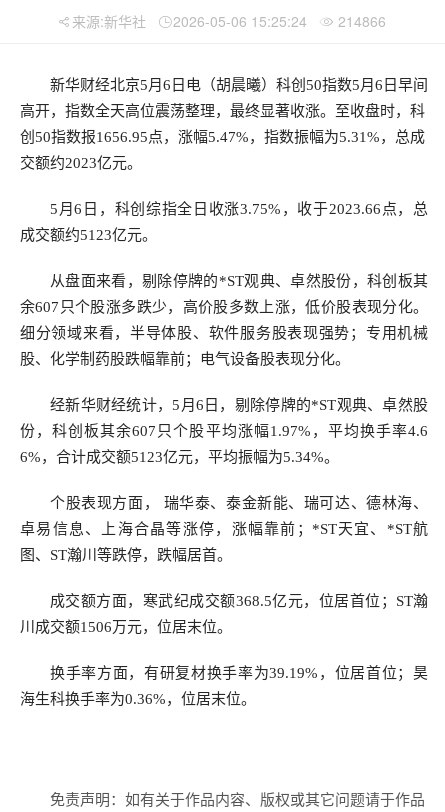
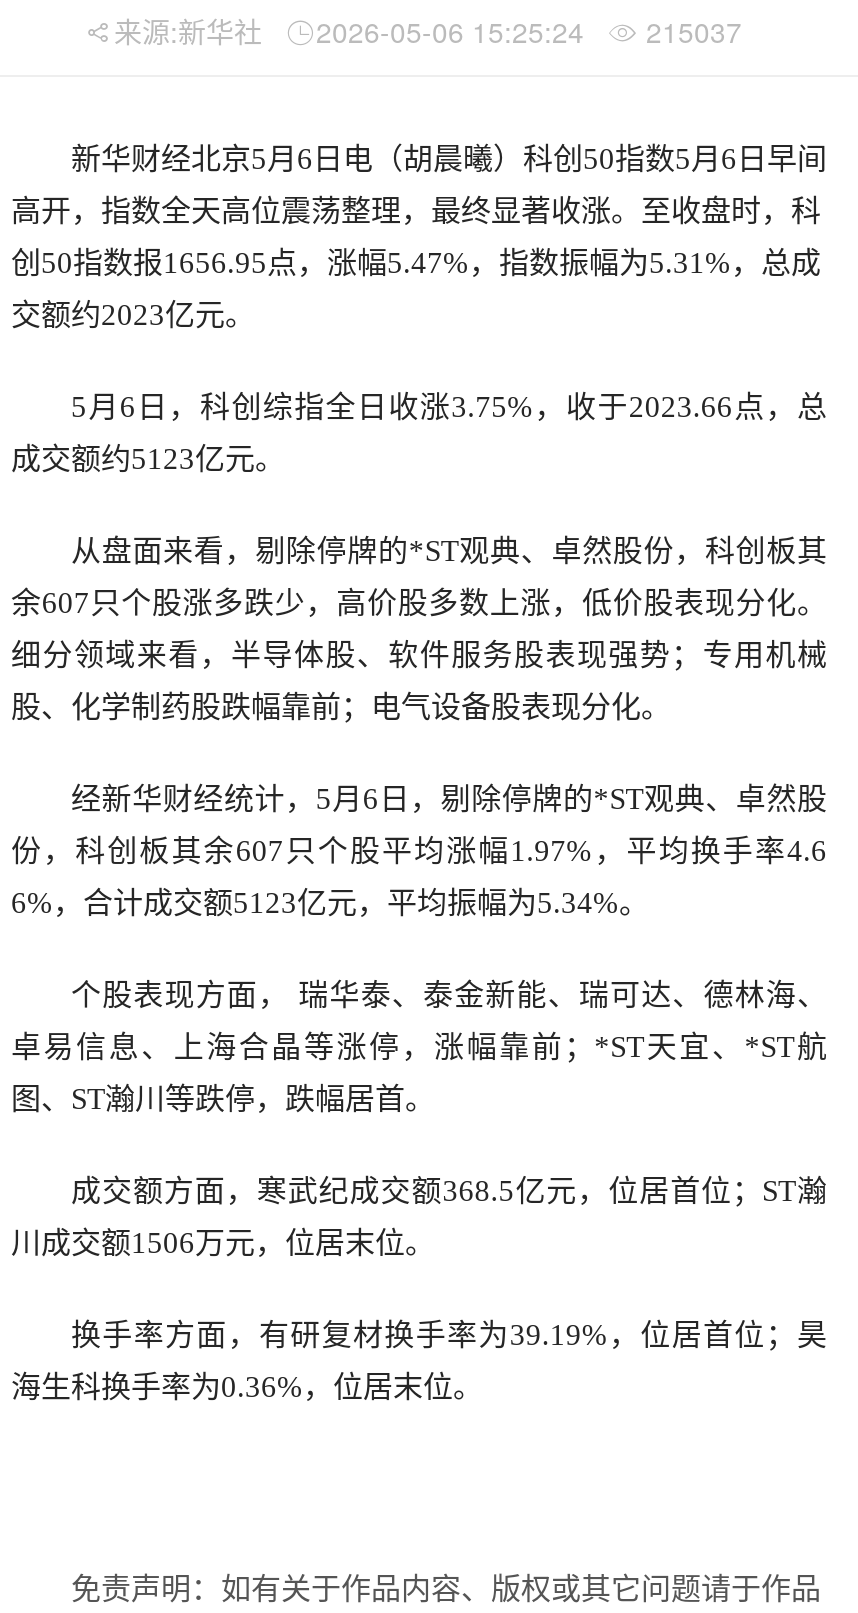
- 来源:新华社 2026-05-06 15:25:24 214866
+ 来源:新华社 2026-05-06 15:25:24 215037
